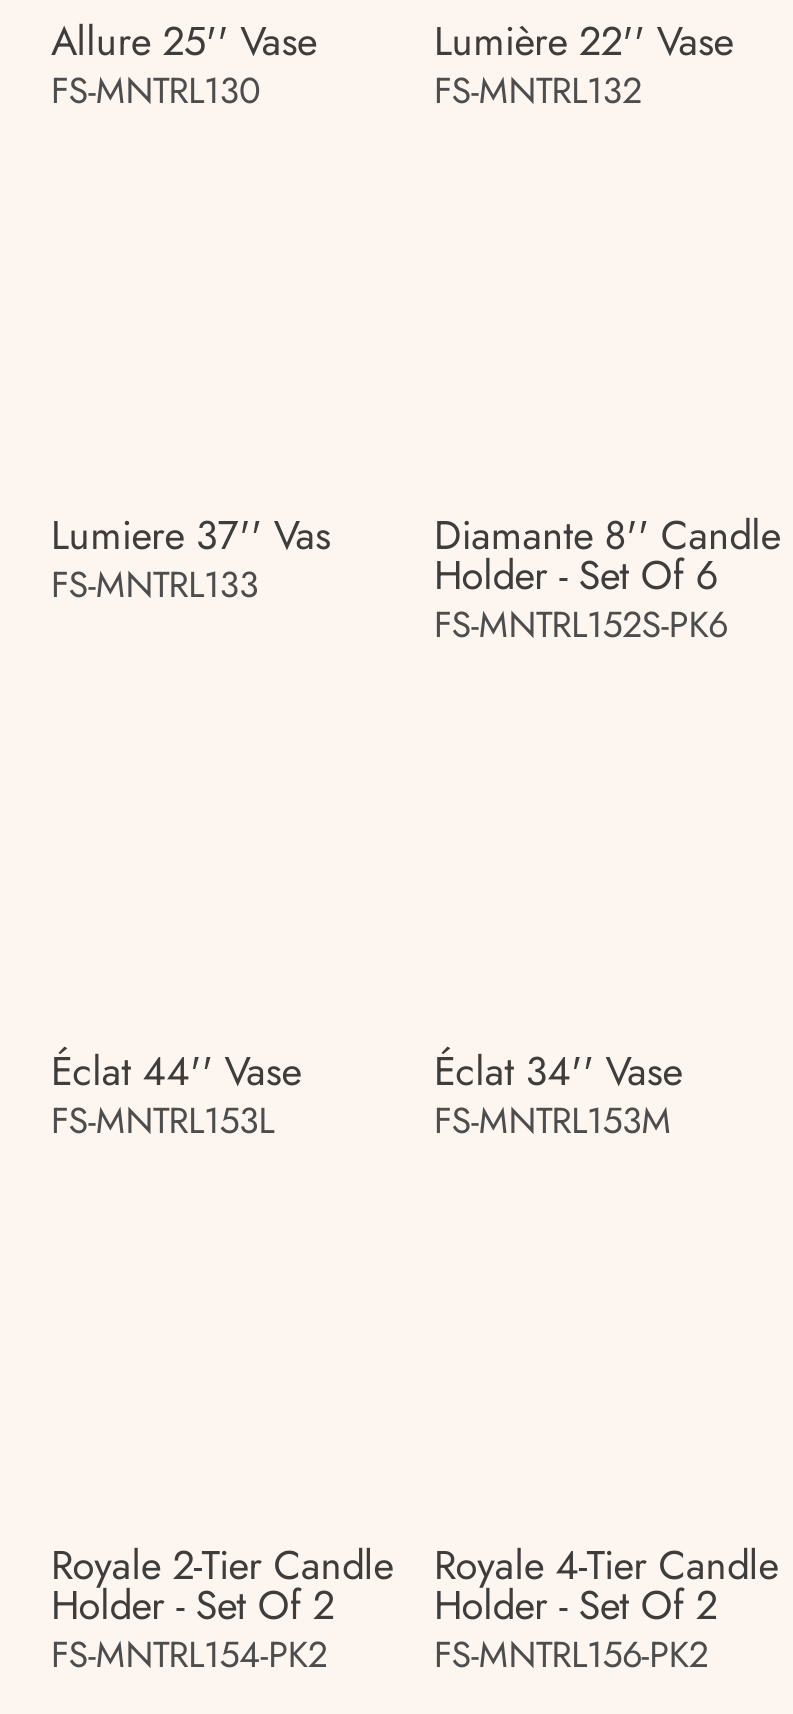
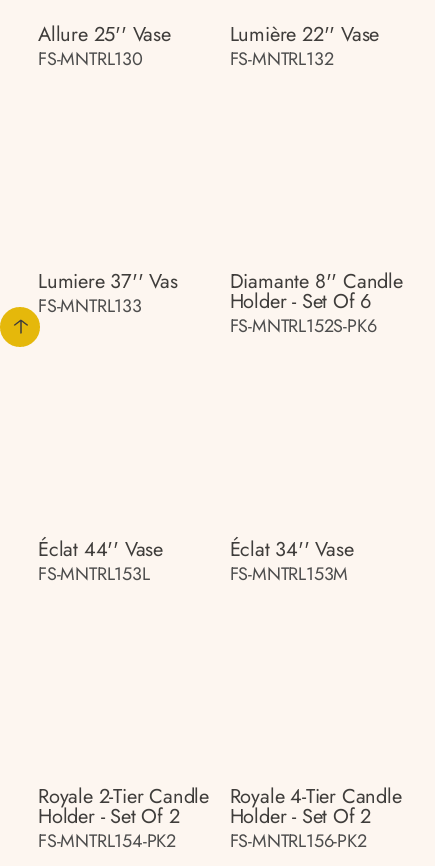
+ [image]
